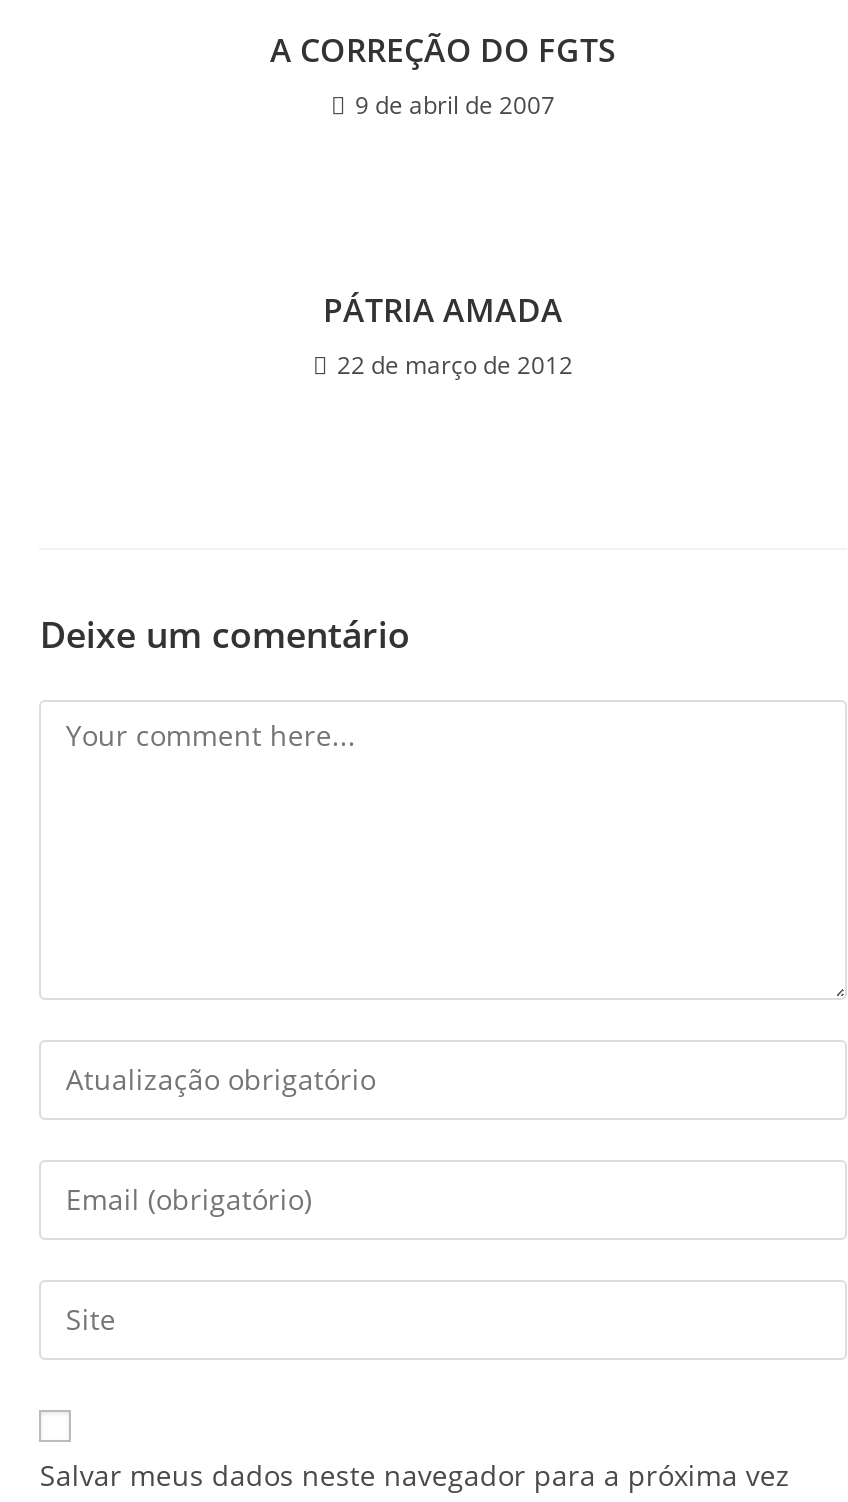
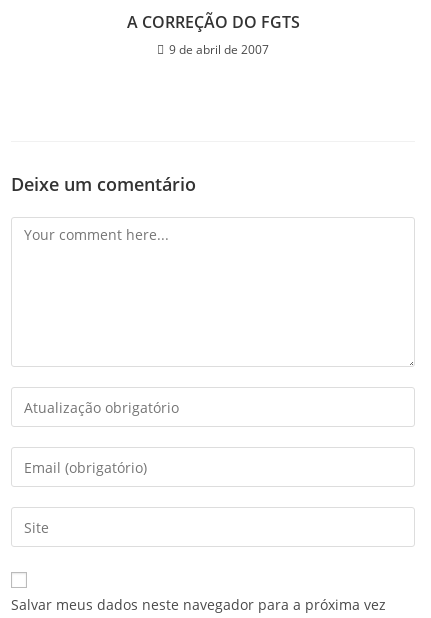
- PÁTRIA AMADA
- 22 de março de 2012
